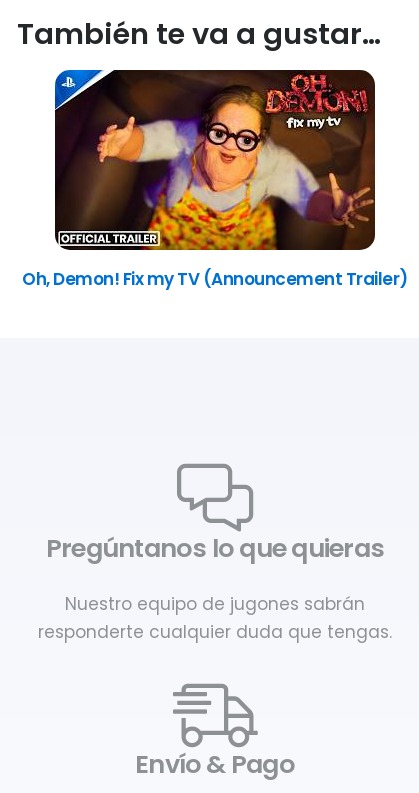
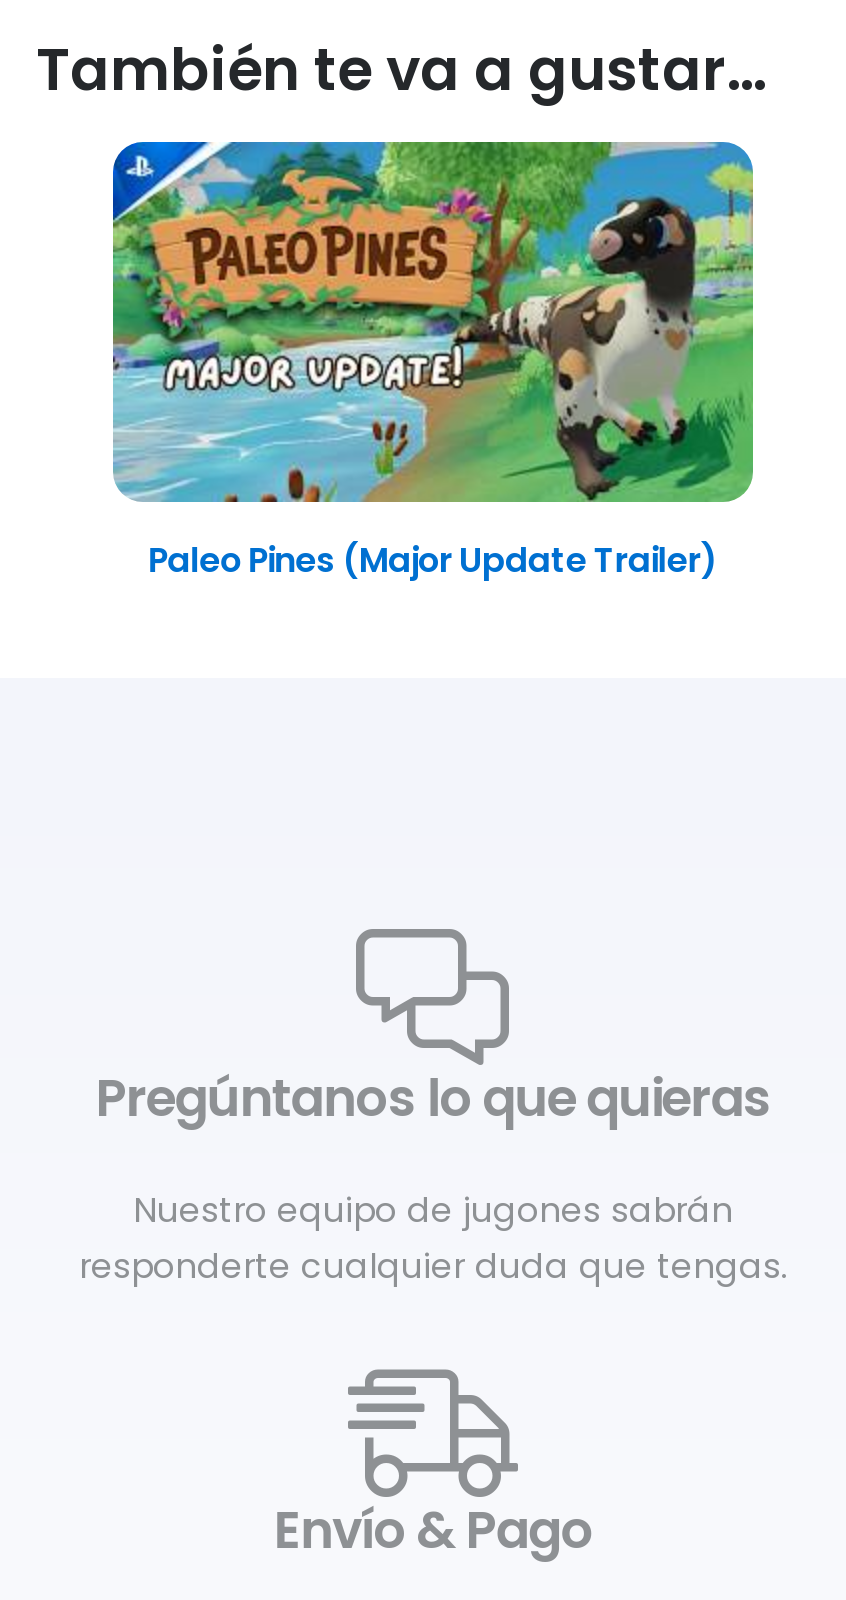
- [image]
- Oh, Demon! Fix my TV (Announcement Trailer)
+ [image]
+ Paleo Pines (Major Update Trailer)
